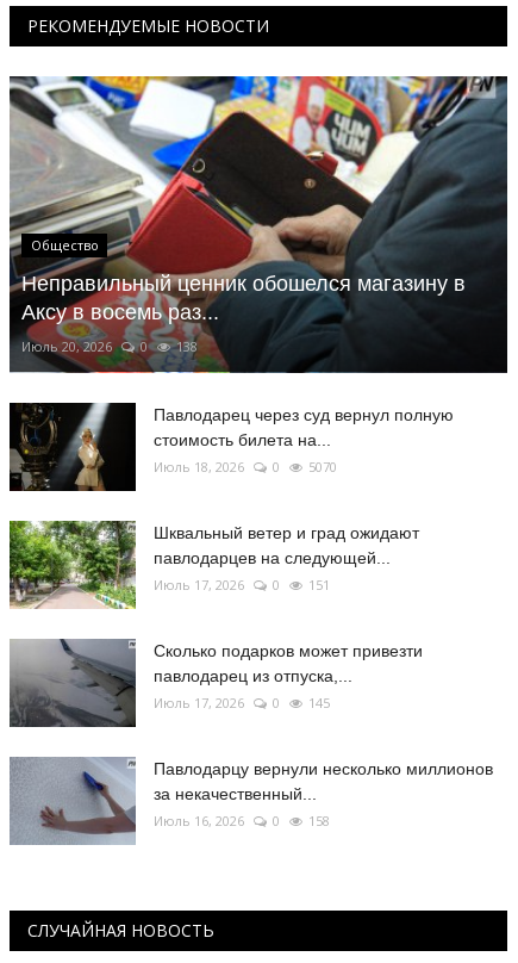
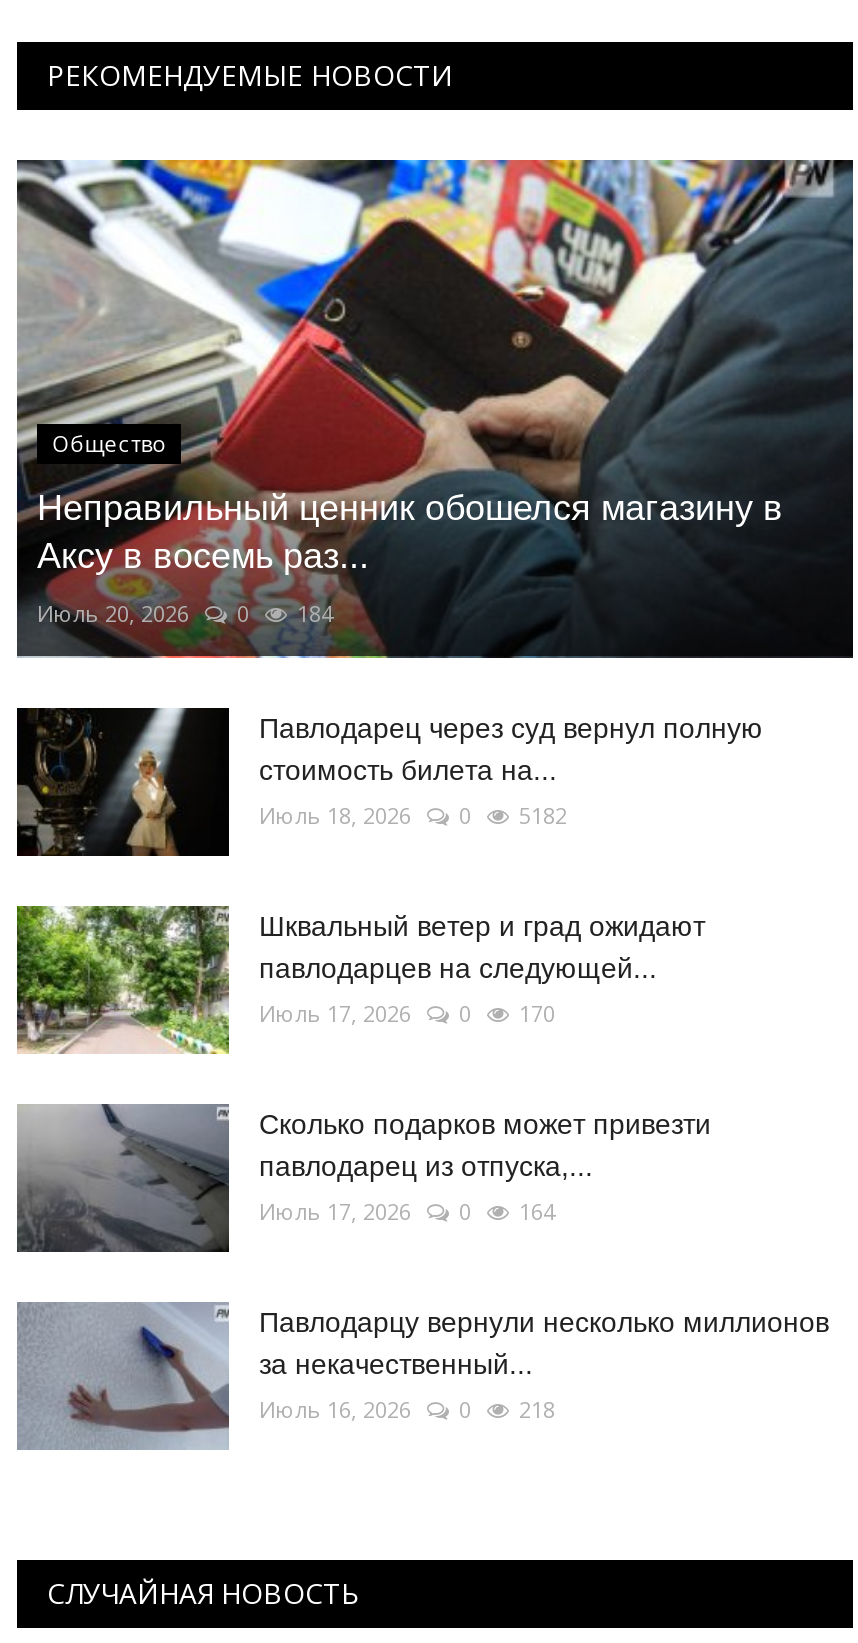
- Июль 20, 2026 0 138
+ Июль 20, 2026 0 184

- Июль 18, 2026 0 5070
+ Июль 18, 2026 0 5182

- Июль 17, 2026 0 151
+ Июль 17, 2026 0 170

- Июль 17, 2026 0 145
+ Июль 17, 2026 0 164

- Июль 16, 2026 0 158
+ Июль 16, 2026 0 218
